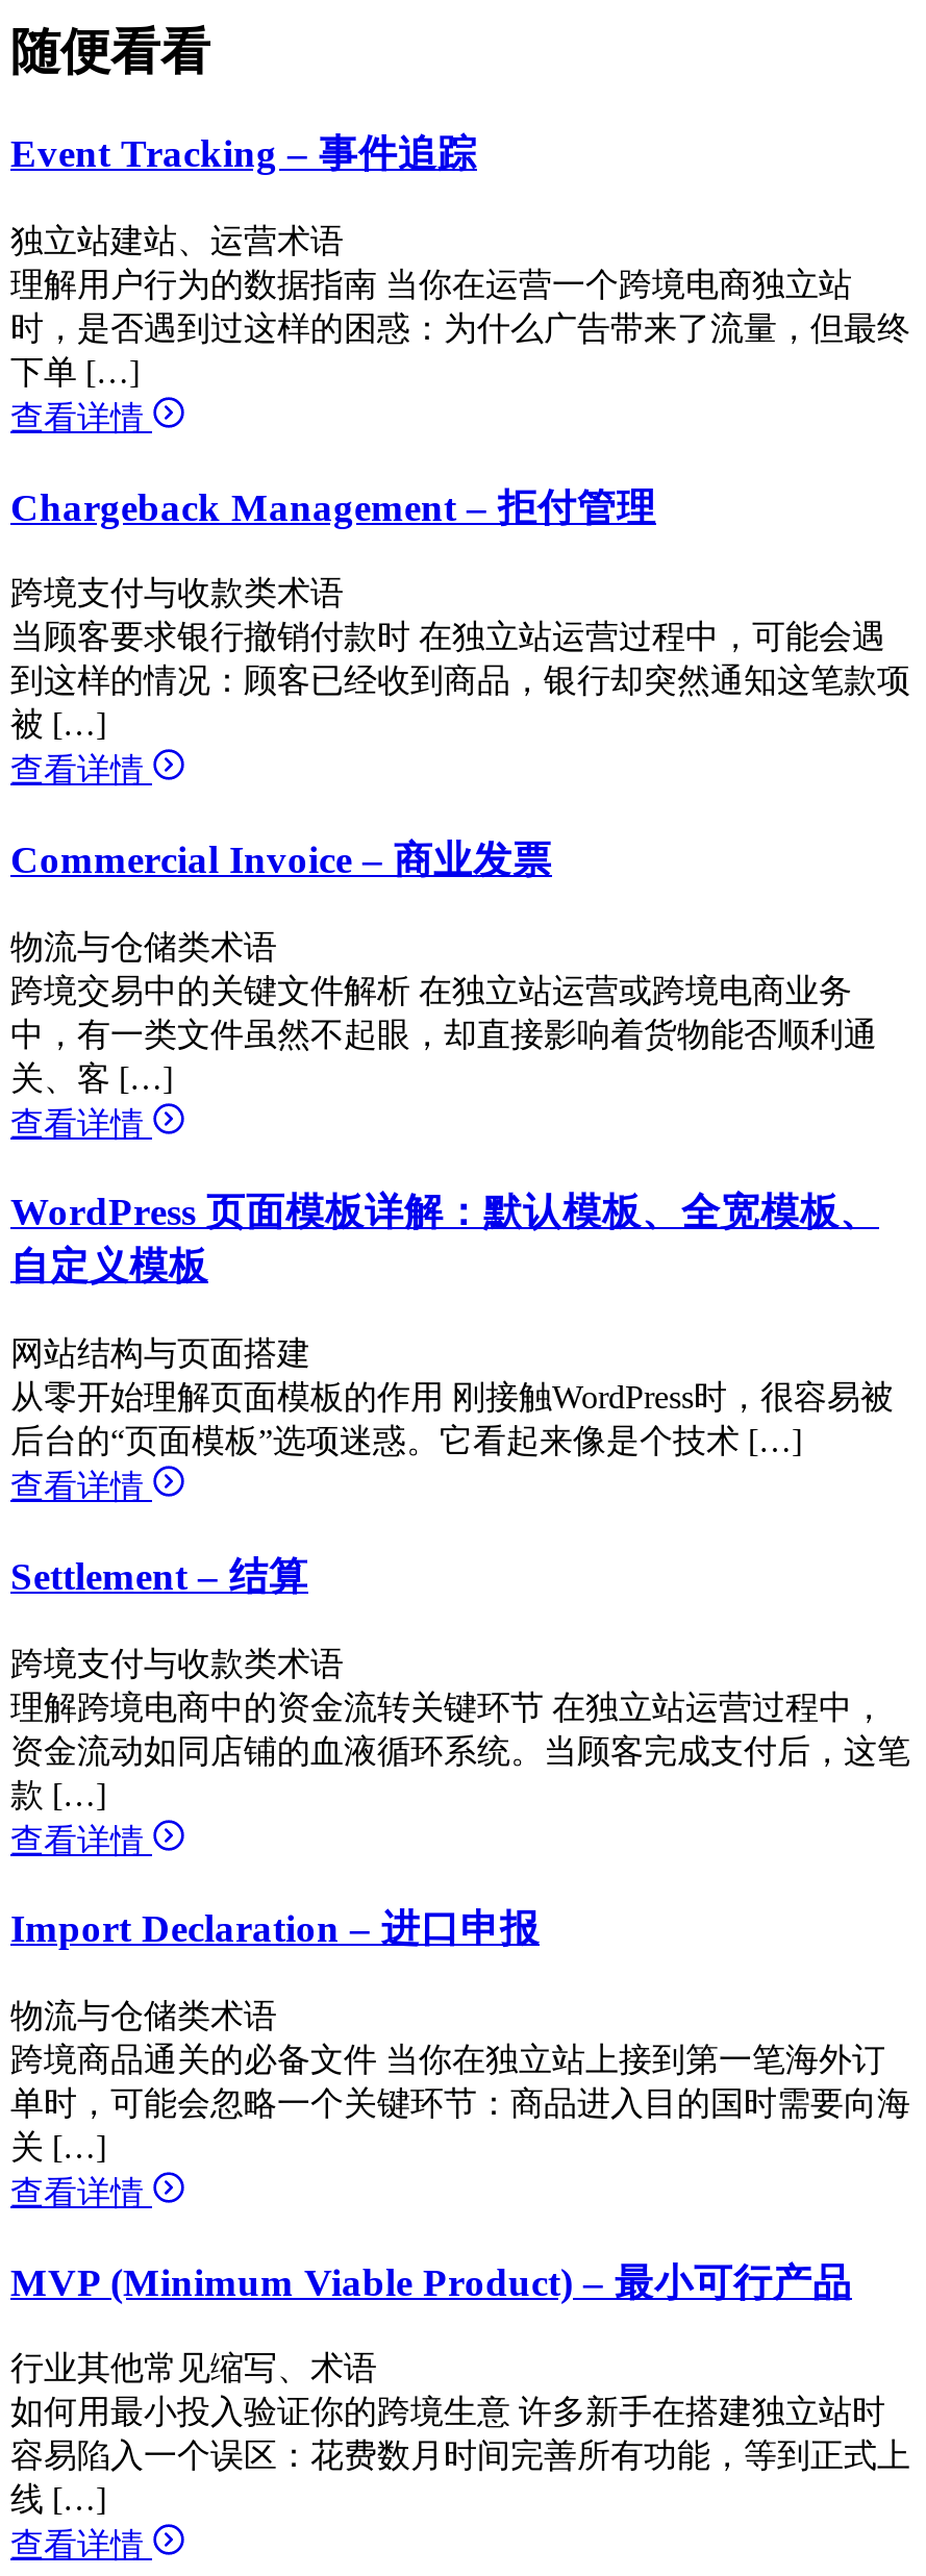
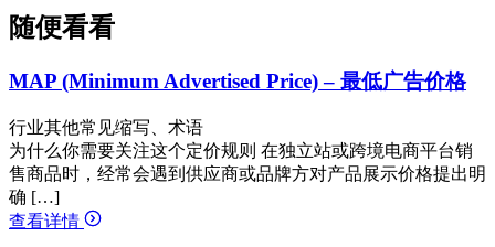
- Event Tracking – 事件追踪
- 独立站建站、运营术语
- 理解用户行为的数据指南 当你在运营一个跨境电商独立站
- 时，是否遇到过这样的困惑：为什么广告带来了流量，但最终
- 下单 […]
- 查看详情
- Chargeback Management – 拒付管理
- 跨境支付与收款类术语
- 当顾客要求银行撤销付款时 在独立站运营过程中，可能会遇
- 到这样的情况：顾客已经收到商品，银行却突然通知这笔款项
- 被 […]
- 查看详情
- Commercial Invoice – 商业发票
- 物流与仓储类术语
- 跨境交易中的关键文件解析 在独立站运营或跨境电商业务
- 中，有一类文件虽然不起眼，却直接影响着货物能否顺利通
- 关、客 […]
- 查看详情
- WordPress 页面模板详解：默认模板、全宽模板、
- 自定义模板
- 网站结构与页面搭建
- 从零开始理解页面模板的作用 刚接触WordPress时，很容易被
- 后台的“页面模板”选项迷惑。它看起来像是个技术 […]
- 查看详情
- Settlement – 结算
- 跨境支付与收款类术语
- 理解跨境电商中的资金流转关键环节 在独立站运营过程中，
- 资金流动如同店铺的血液循环系统。当顾客完成支付后，这笔
- 款 […]
- 查看详情
- Import Declaration – 进口申报
- 物流与仓储类术语
- 跨境商品通关的必备文件 当你在独立站上接到第一笔海外订
- 单时，可能会忽略一个关键环节：商品进入目的国时需要向海
- 关 […]
- 查看详情
- MVP (Minimum Viable Product) – 最小可行产品
+ MAP (Minimum Advertised Price) – 最低广告价格

- 如何用最小投入验证你的跨境生意 许多新手在搭建独立站时
- 容易陷入一个误区：花费数月时间完善所有功能，等到正式上
- 线 […]
+ 为什么你需要关注这个定价规则 在独立站或跨境电商平台销
+ 售商品时，经常会遇到供应商或品牌方对产品展示价格提出明
+ 确 […]
